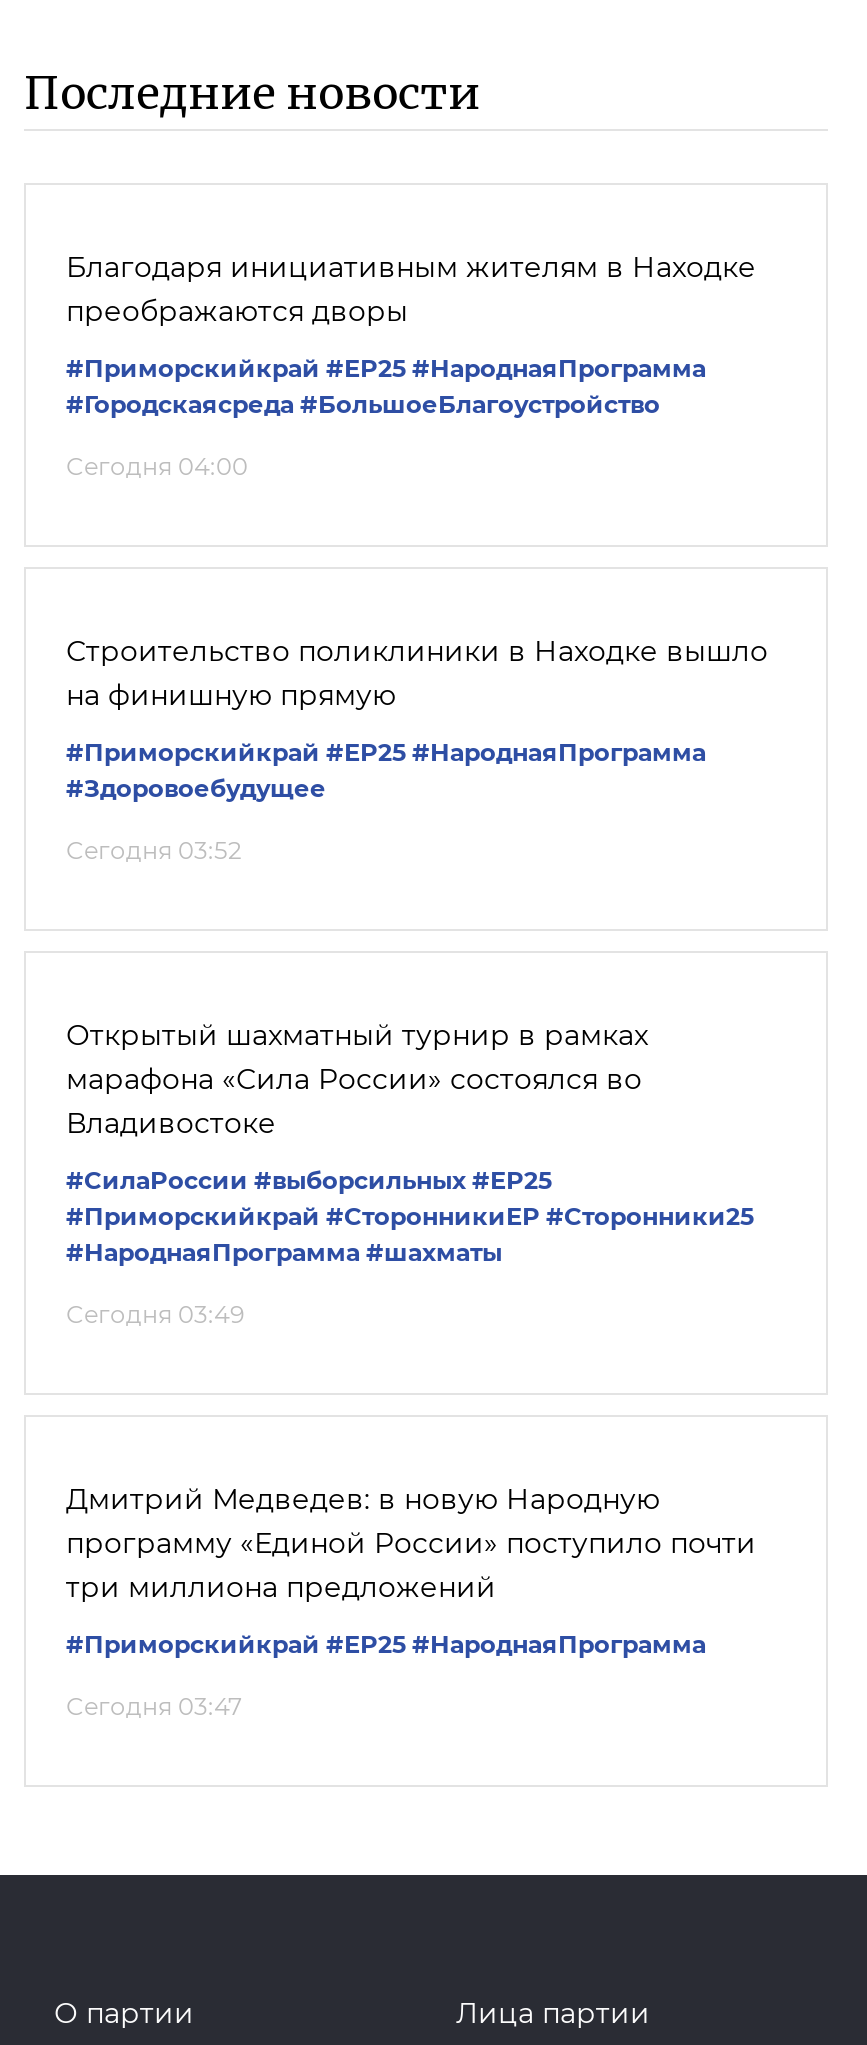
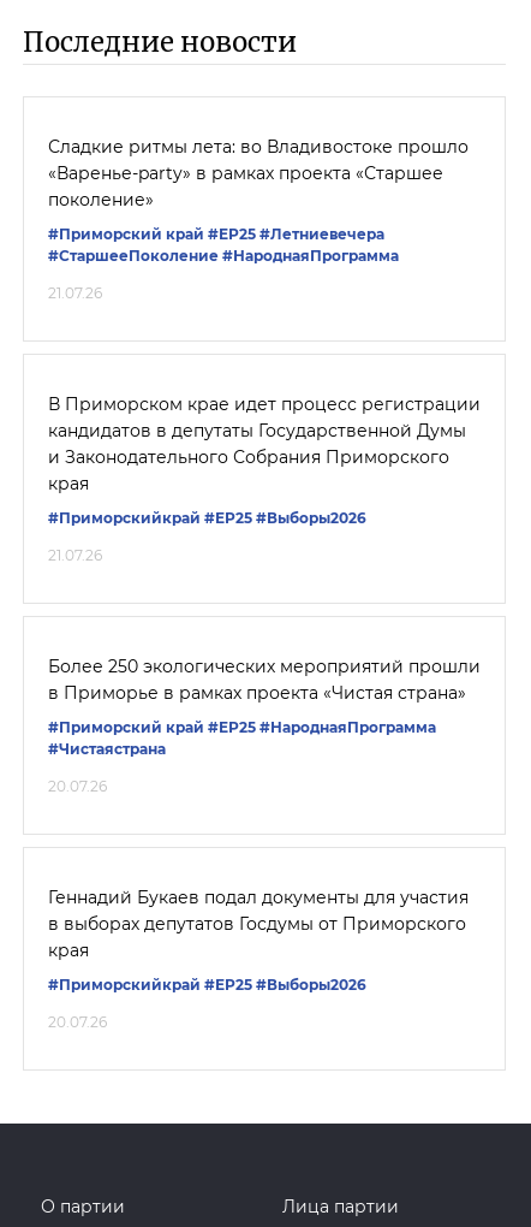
- Благодаря инициативным жителям в Находке
- преображаются дворы
+ Сладкие ритмы лета: во Владивостоке прошло
+ «Варенье-party» в рамках проекта «Старшее
+ поколение»

- #Приморскийкрай #ЕР25 #НароднаяПрограмма
- #Городскаясреда #БольшоеБлагоустройство
+ #Приморский край #ЕР25 #Летниевечера
+ #СтаршееПоколение #НароднаяПрограмма

- Сегодня 04:00
+ 21.07.26

- Строительство поликлиники в Находке вышло
- на финишную прямую
+ В Приморском крае идет процесс регистрации
+ кандидатов в депутаты Государственной Думы
+ и Законодательного Собрания Приморского
+ края

- #Приморскийкрай #ЕР25 #НароднаяПрограмма
- #Здоровоебудущее
+ #Приморскийкрай #ЕР25 #Выборы2026

- Сегодня 03:52
+ 21.07.26

- Открытый шахматный турнир в рамках
- марафона «Сила России» состоялся во
- Владивостоке
+ Более 250 экологических мероприятий прошли
+ в Приморье в рамках проекта «Чистая страна»

- #СилаРоссии #выборсильных #ЕР25
- #Приморскийкрай #СторонникиЕР #Сторонники25
- #НароднаяПрограмма #шахматы
+ #Приморский край #ЕР25 #НароднаяПрограмма
+ #Чистаястрана

- Сегодня 03:49
+ 20.07.26

- Дмитрий Медведев: в новую Народную
- программу «Единой России» поступило почти
- три миллиона предложений
+ Геннадий Букаев подал документы для участия
+ в выборах депутатов Госдумы от Приморского
+ края

- #Приморскийкрай #ЕР25 #НароднаяПрограмма
+ #Приморскийкрай #ЕР25 #Выборы2026

- Сегодня 03:47
+ 20.07.26
